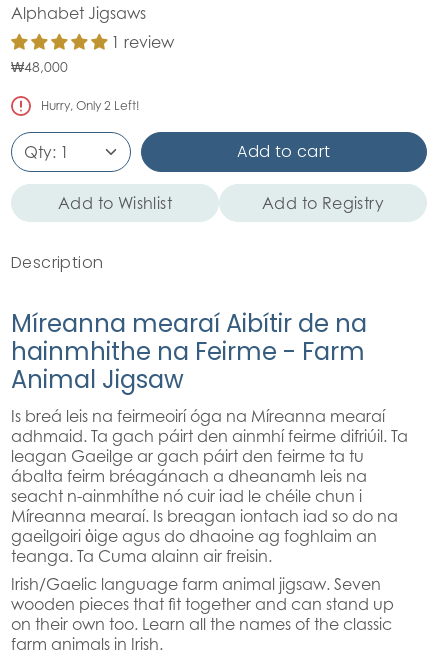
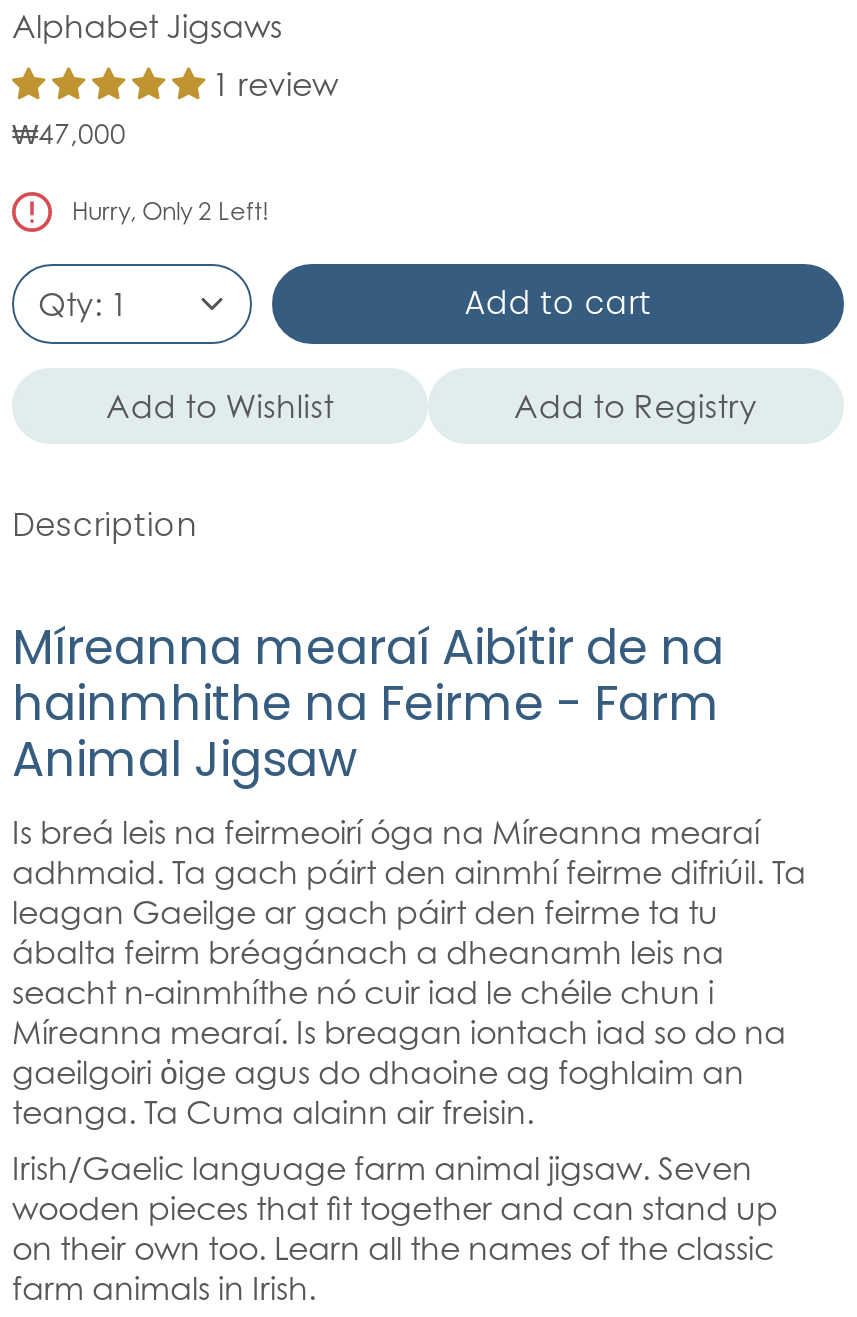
- ₩48,000
+ ₩47,000
